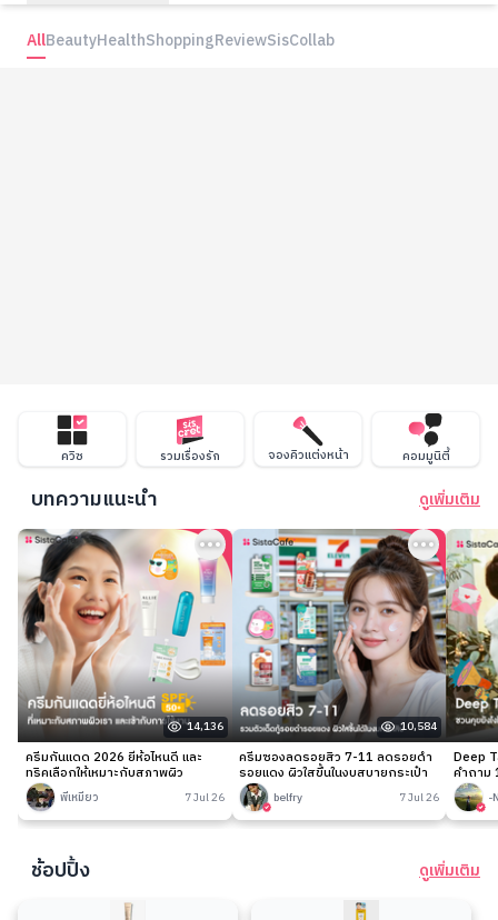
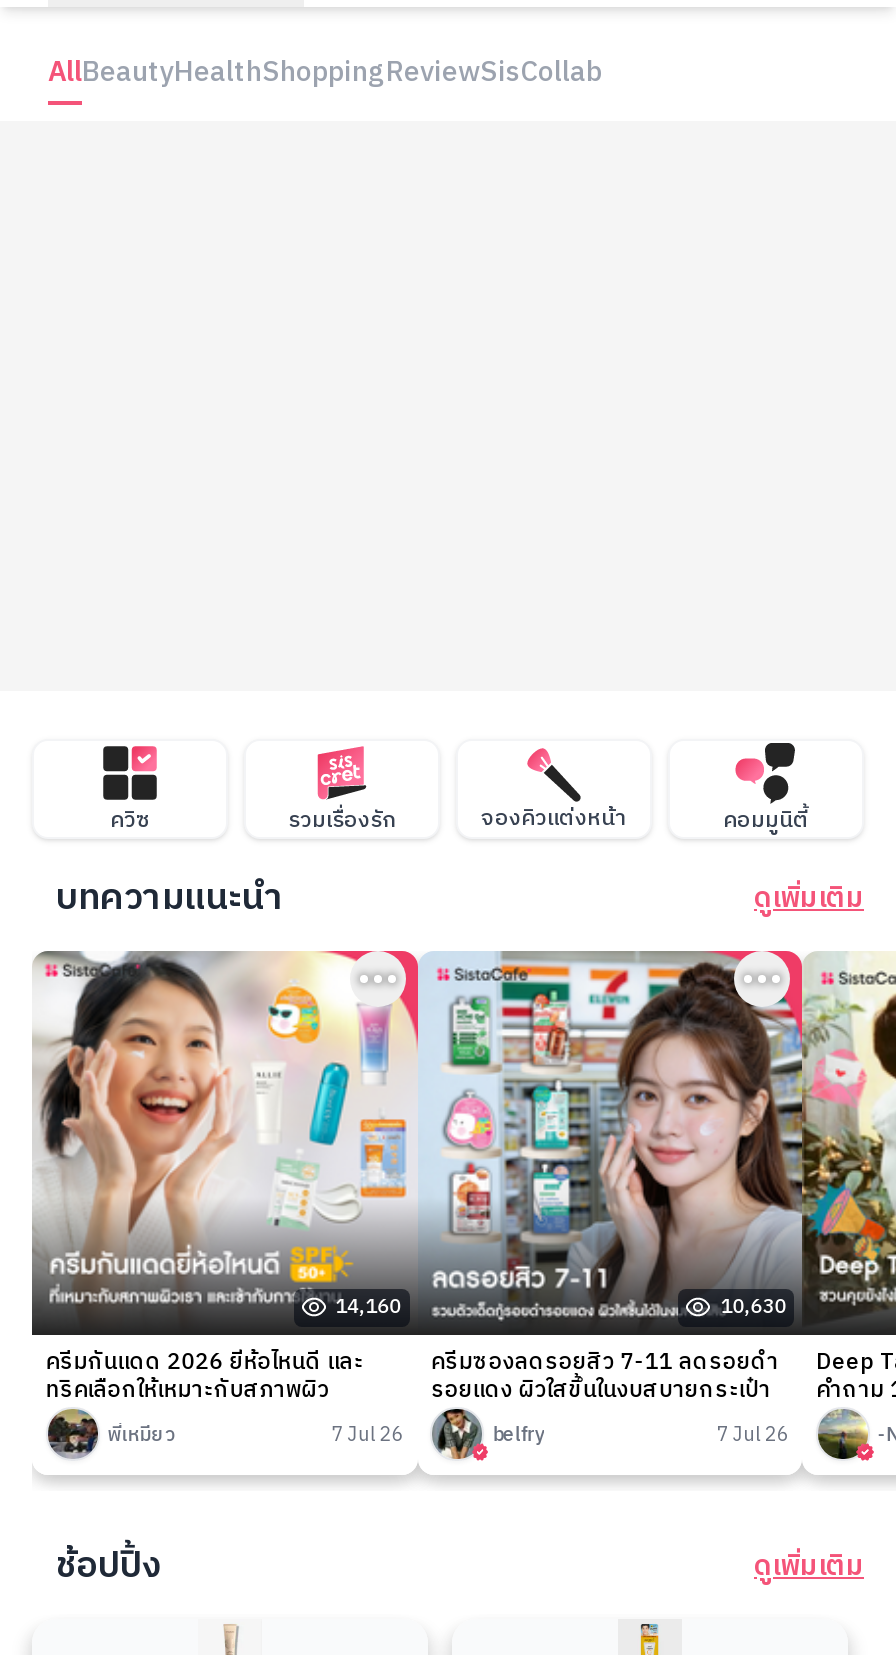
- 14,136
+ 14,160

- 10,584
+ 10,630
